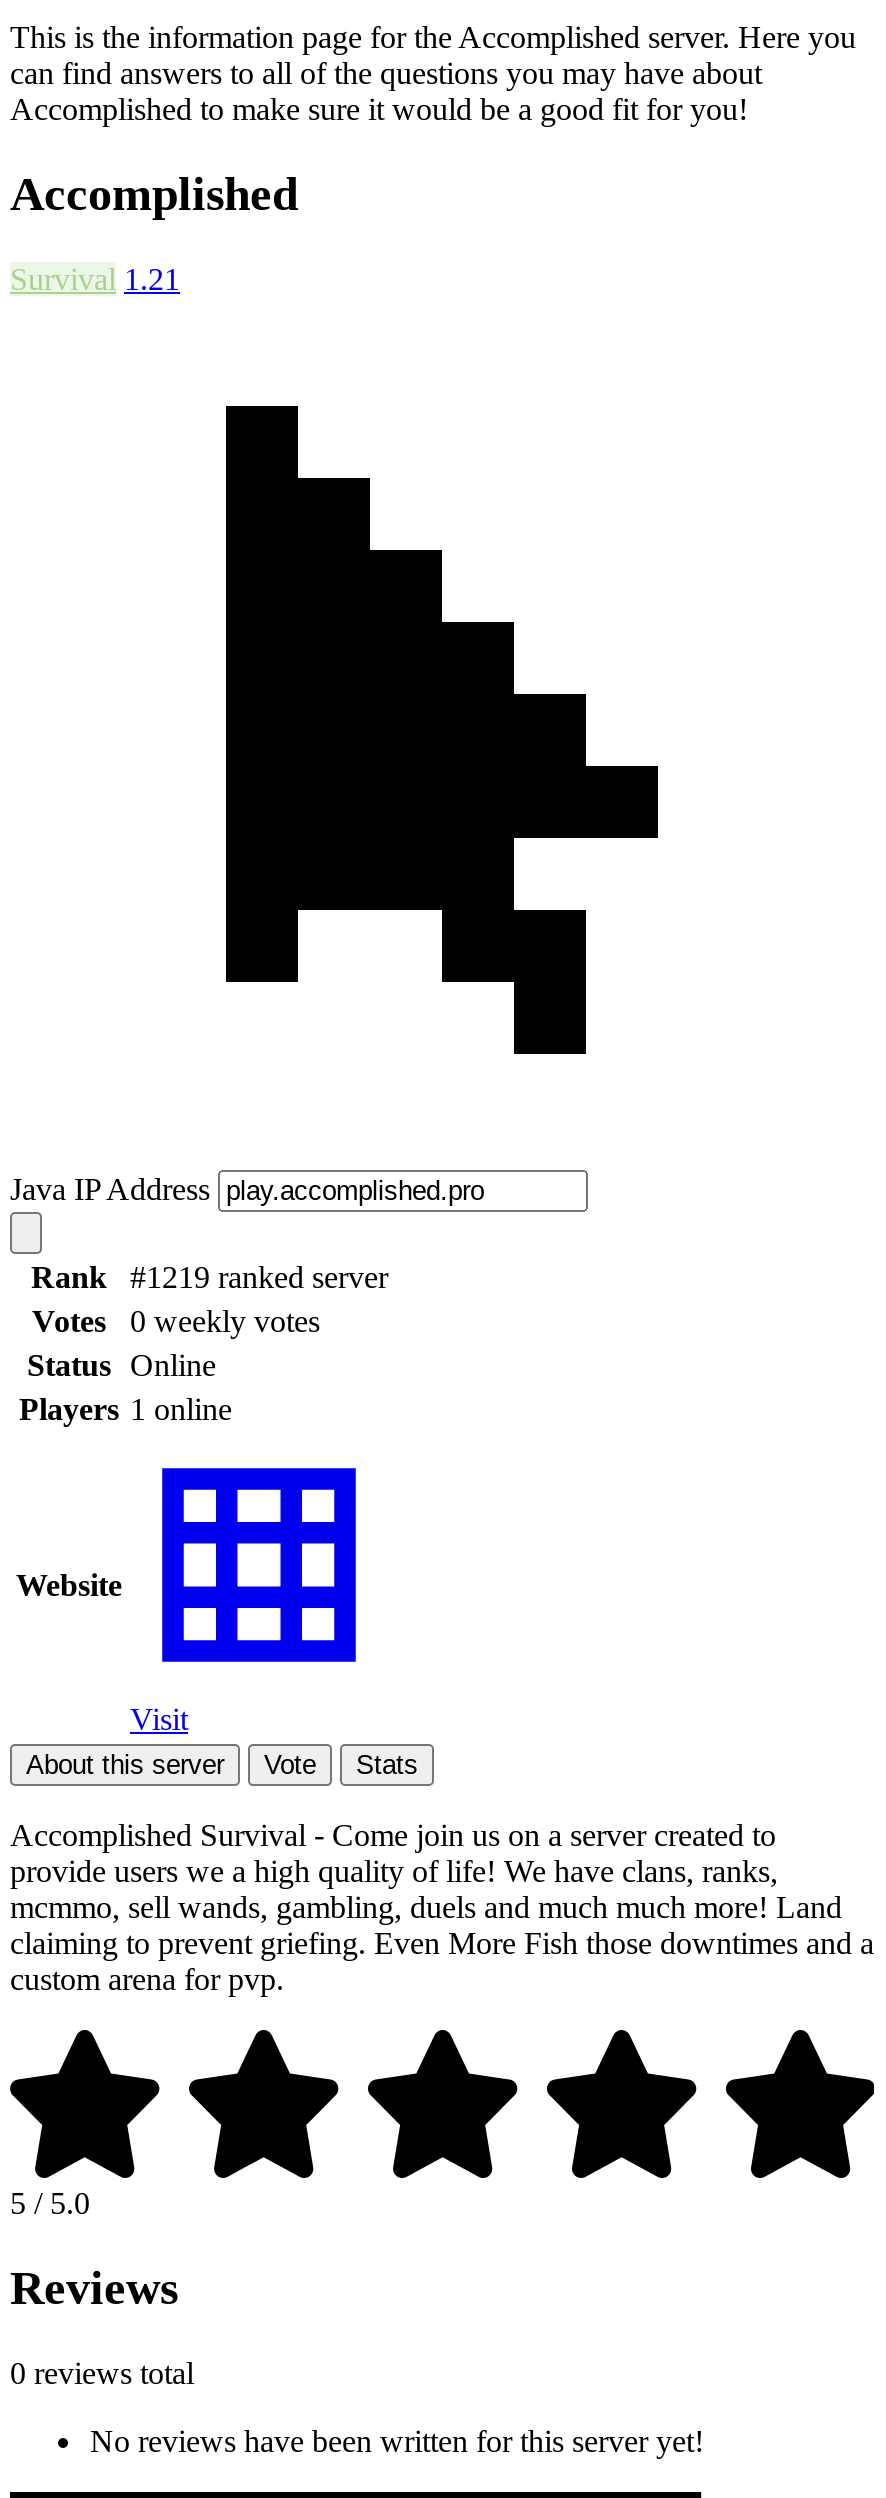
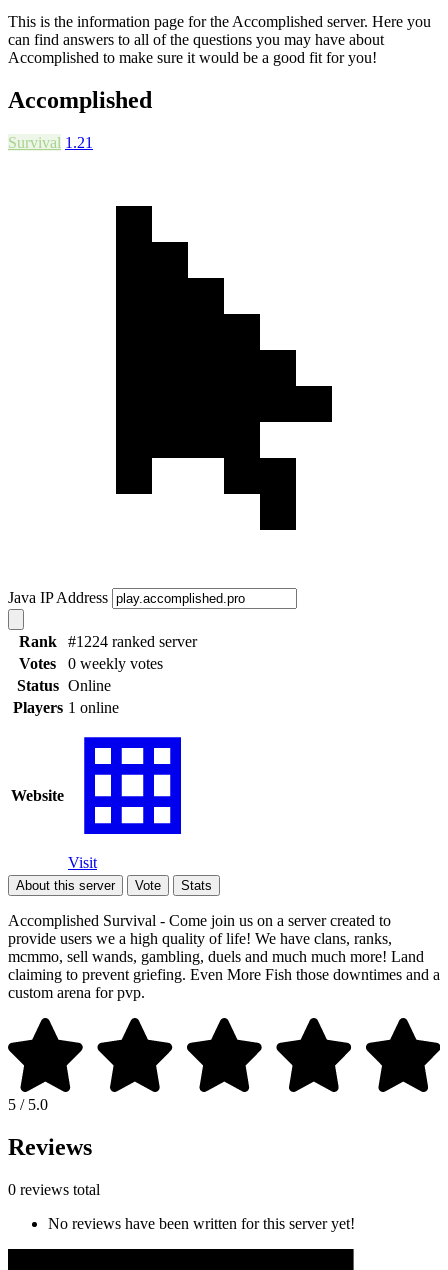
- #1219 ranked server
+ #1224 ranked server
